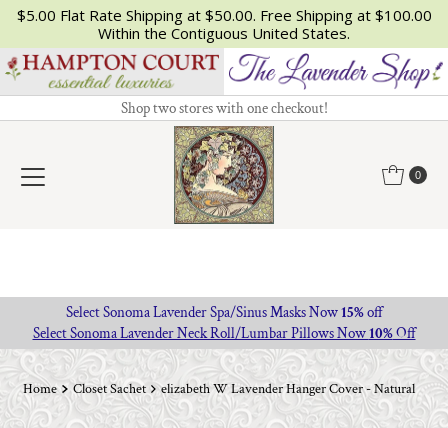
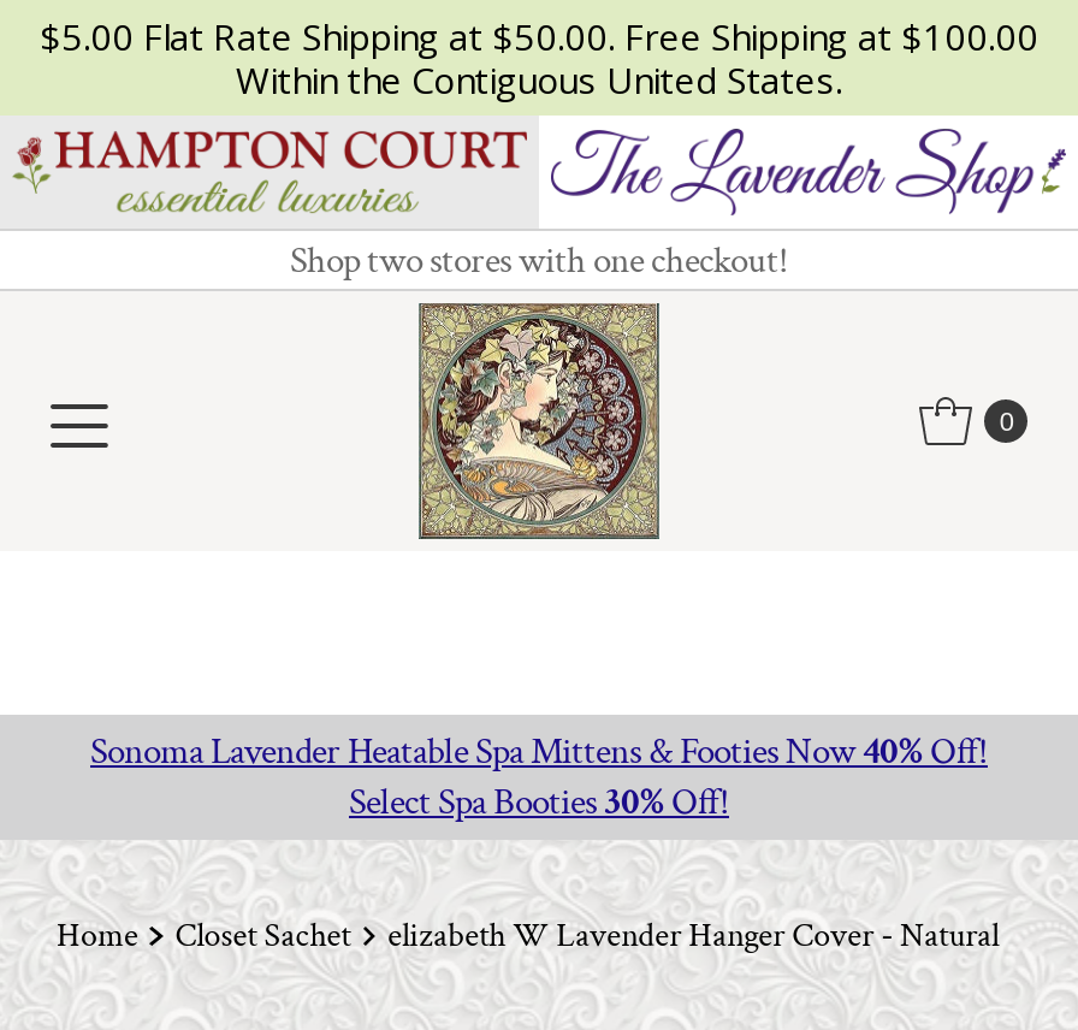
- Select Sonoma Lavender Spa/Sinus Masks Now15% off
- Select Sonoma Lavender Neck Roll/Lumbar Pillows Now 10% Off
+ Sonoma Lavender Heatable Spa Mittens & Footies Now40% Off!
+ Select Spa Booties 30% Off!
